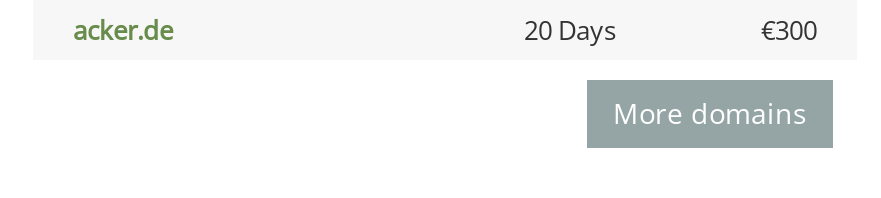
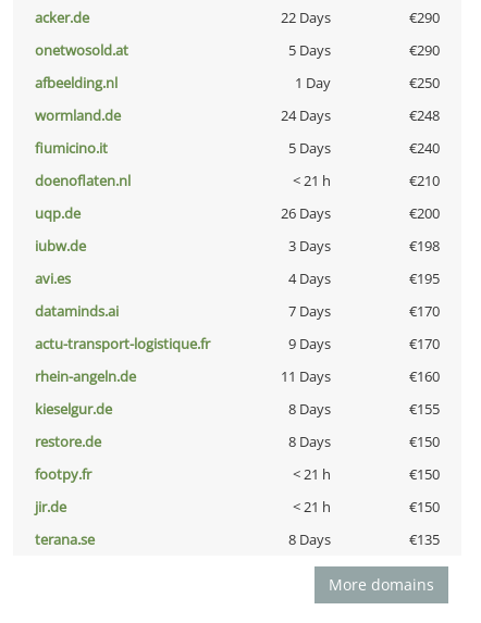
- 20 Days
- €300
+ 22 Days
+ €290
+ onetwosold.at
+ 5 Days
+ €290
+ afbeelding.nl
+ 1 Day
+ €250
+ wormland.de
+ 24 Days
+ €248
+ fiumicino.it
+ 5 Days
+ €240
+ doenoflaten.nl
+ < 21 h
+ €210
+ uqp.de
+ 26 Days
+ €200
+ iubw.de
+ 3 Days
+ €198
+ avi.es
+ 4 Days
+ €195
+ dataminds.ai
+ 7 Days
+ €170
+ actu-transport-logistique.fr
+ 9 Days
+ €170
+ rhein-angeln.de
+ 11 Days
+ €160
+ kieselgur.de
+ 8 Days
+ €155
+ restore.de
+ 8 Days
+ €150
+ footpy.fr
+ < 21 h
+ €150
+ jir.de
+ < 21 h
+ €150
+ terana.se
+ 8 Days
+ €135
